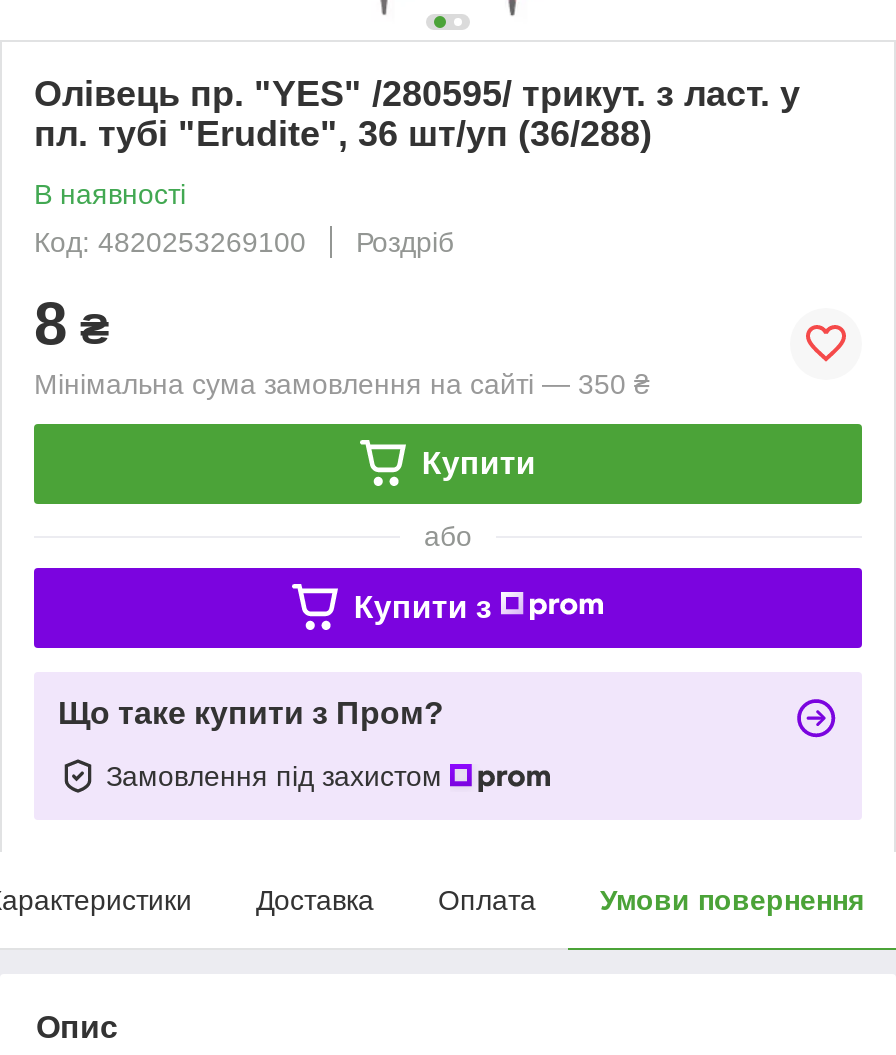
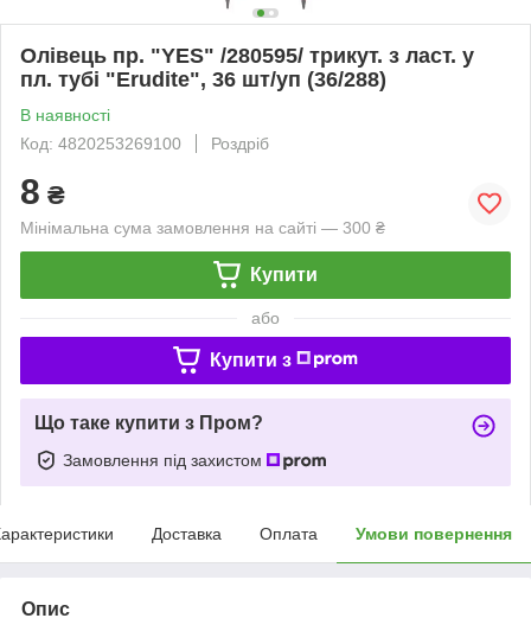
- Мінімальна сума замовлення на сайті — 350 ₴
+ Мінімальна сума замовлення на сайті — 300 ₴
